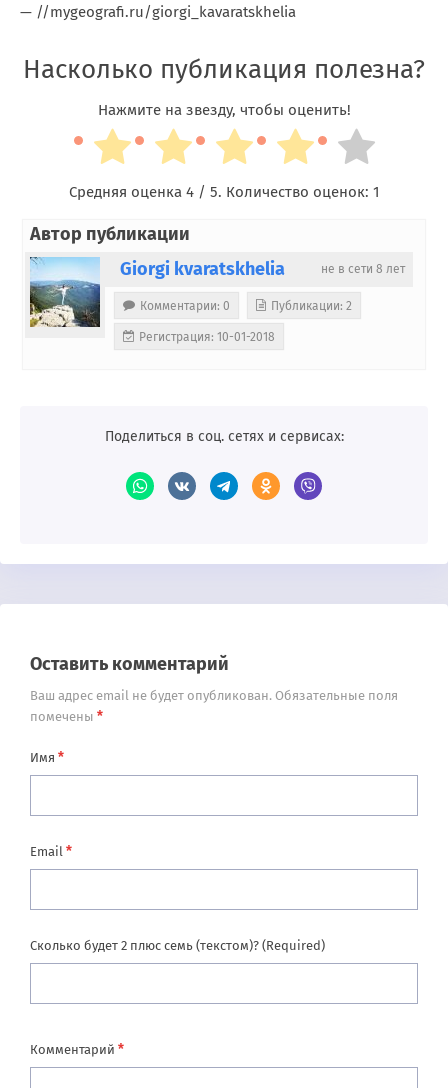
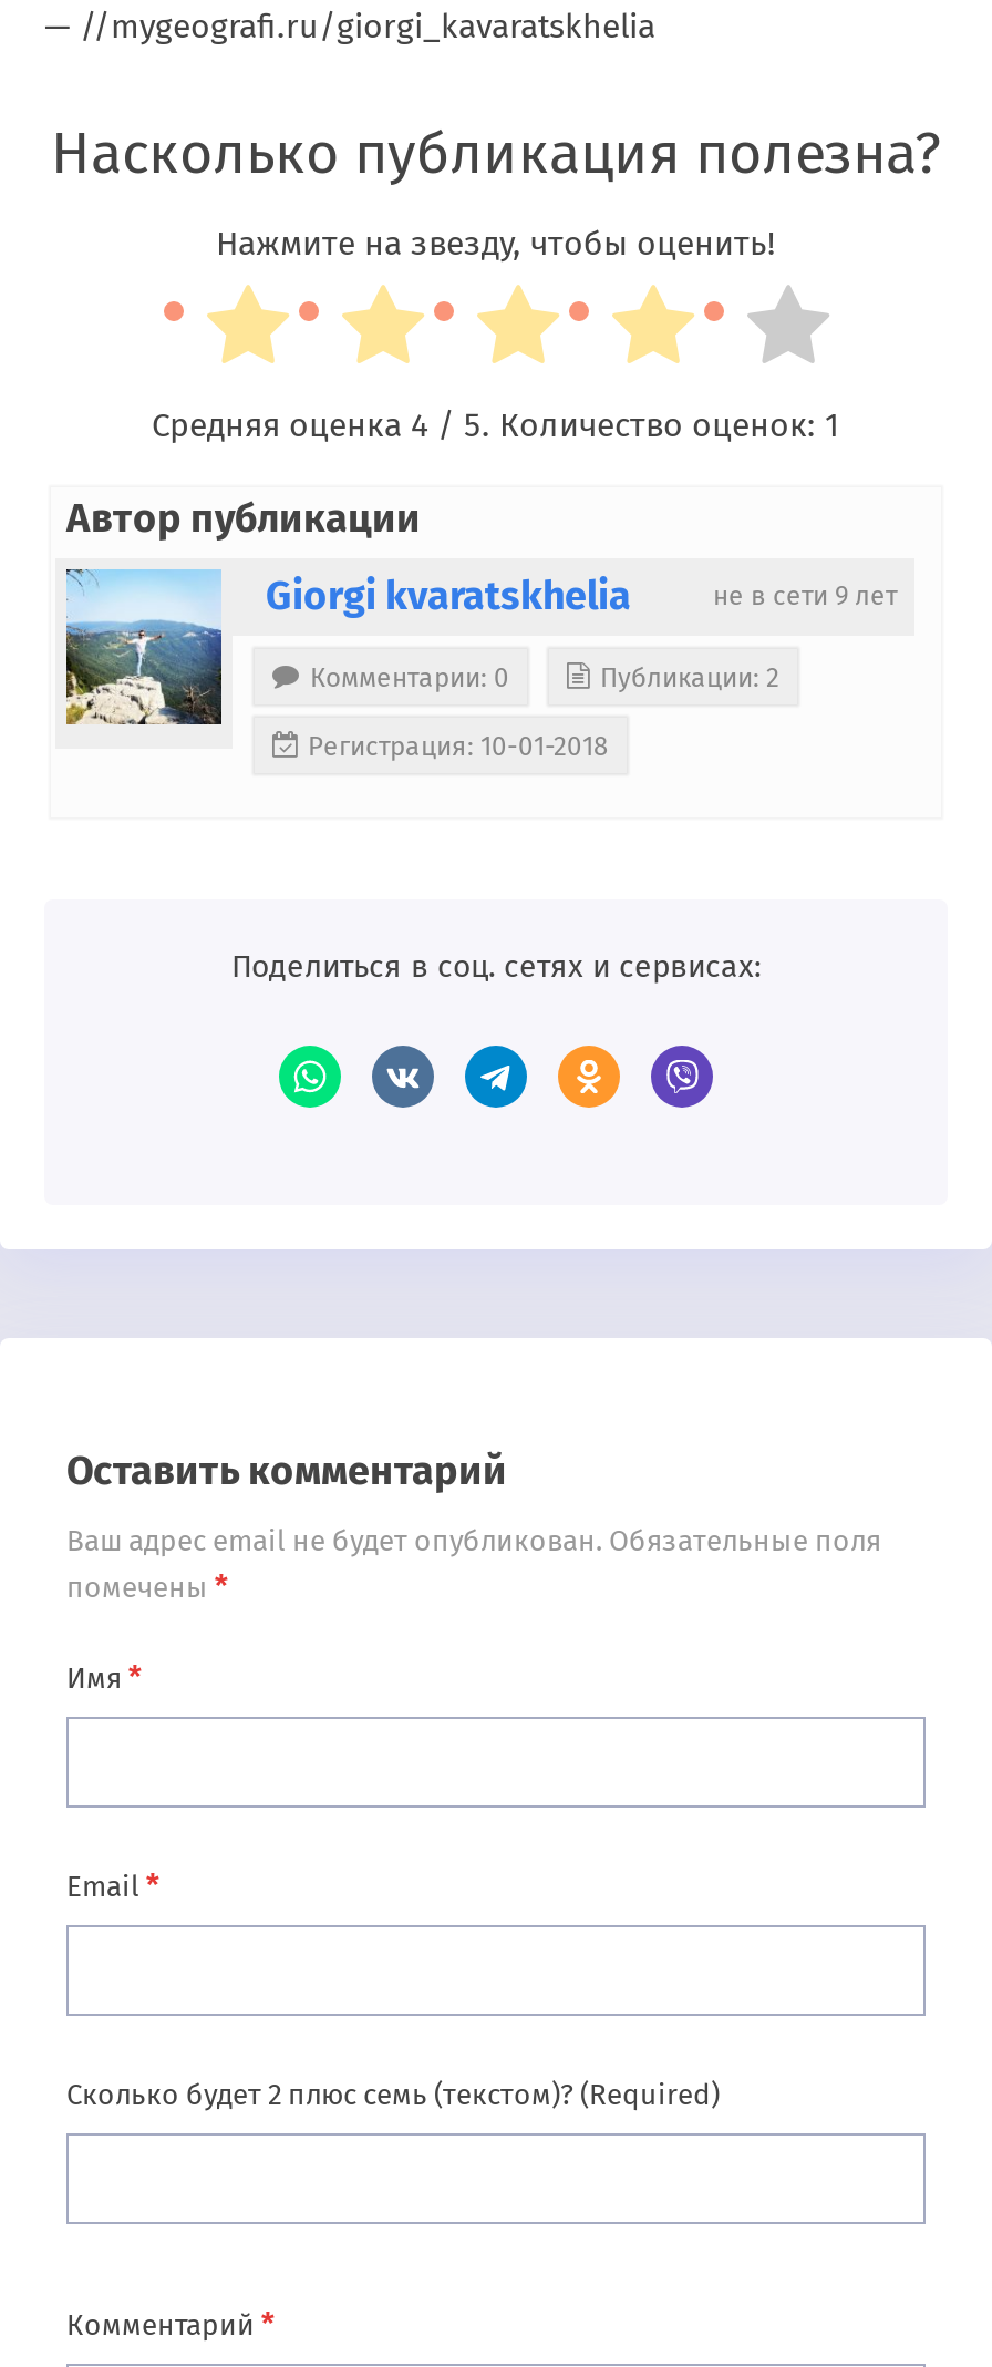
- не в сети 8 лет
+ не в сети 9 лет
